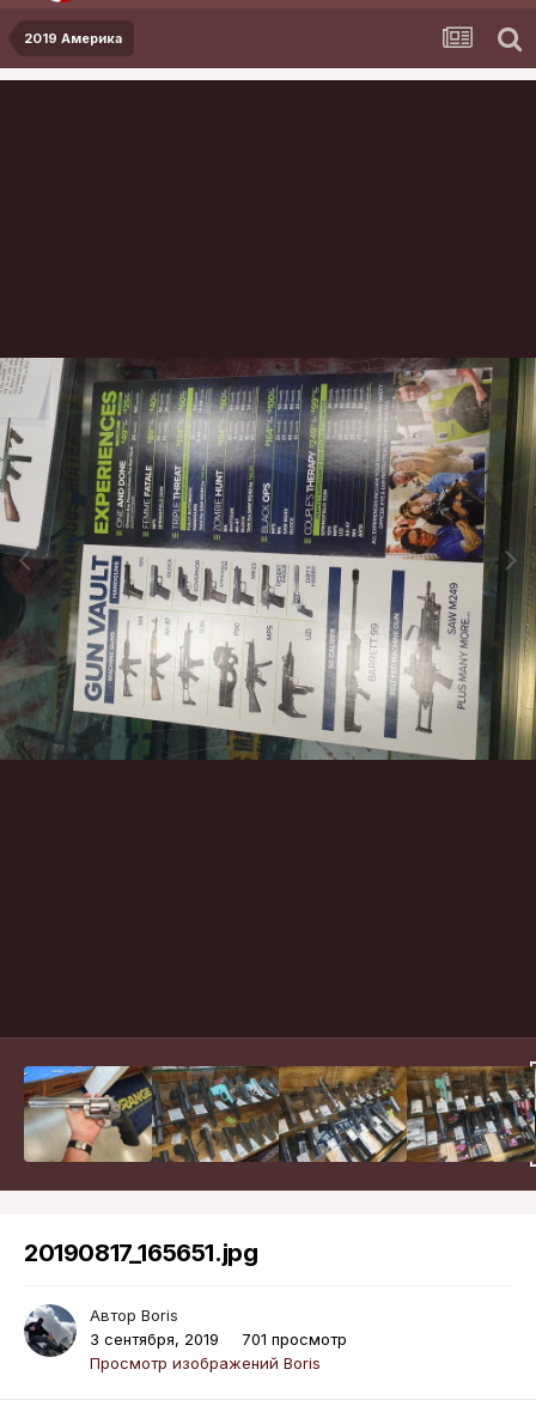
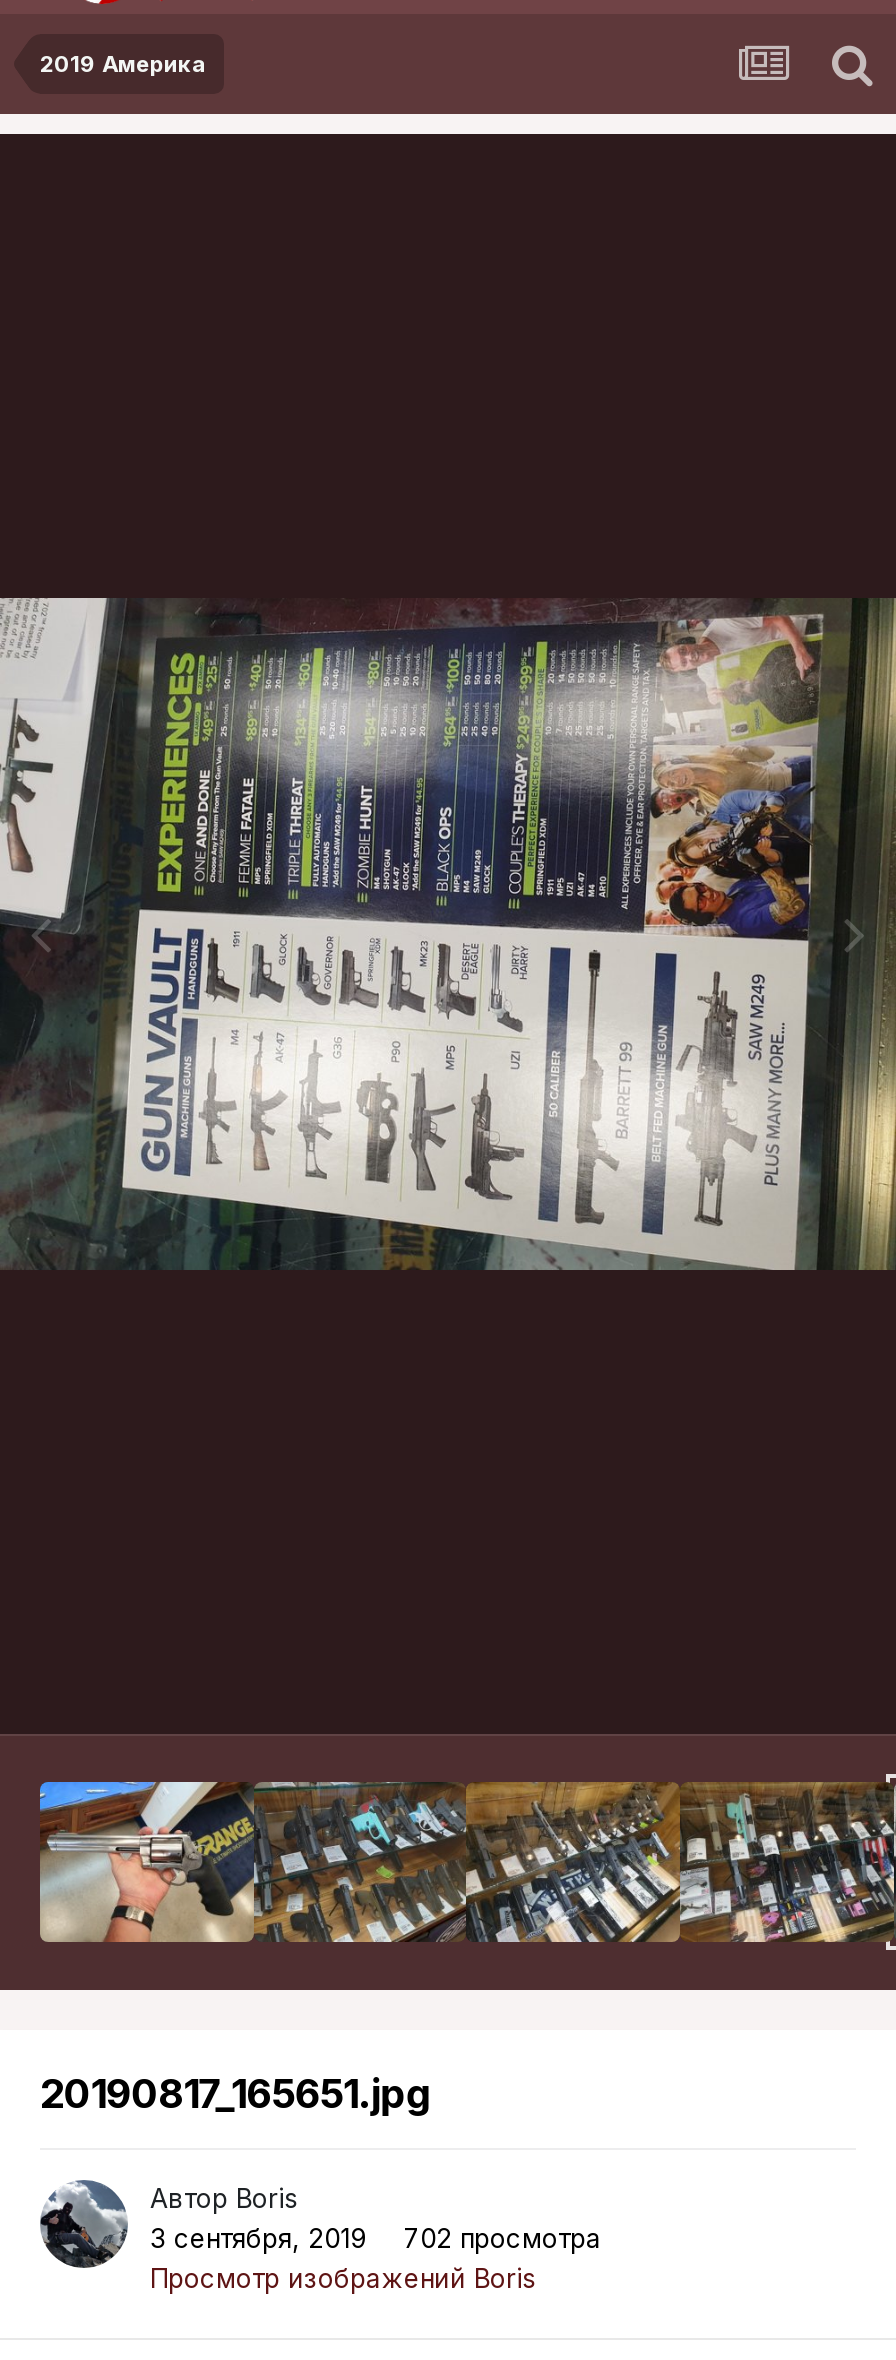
- 701 просмотр
+ 702 просмотра
